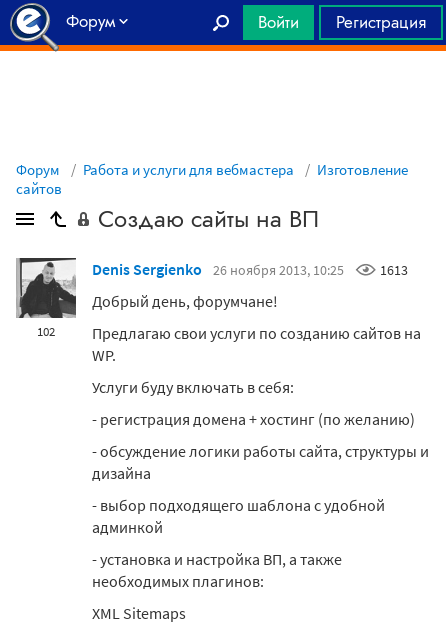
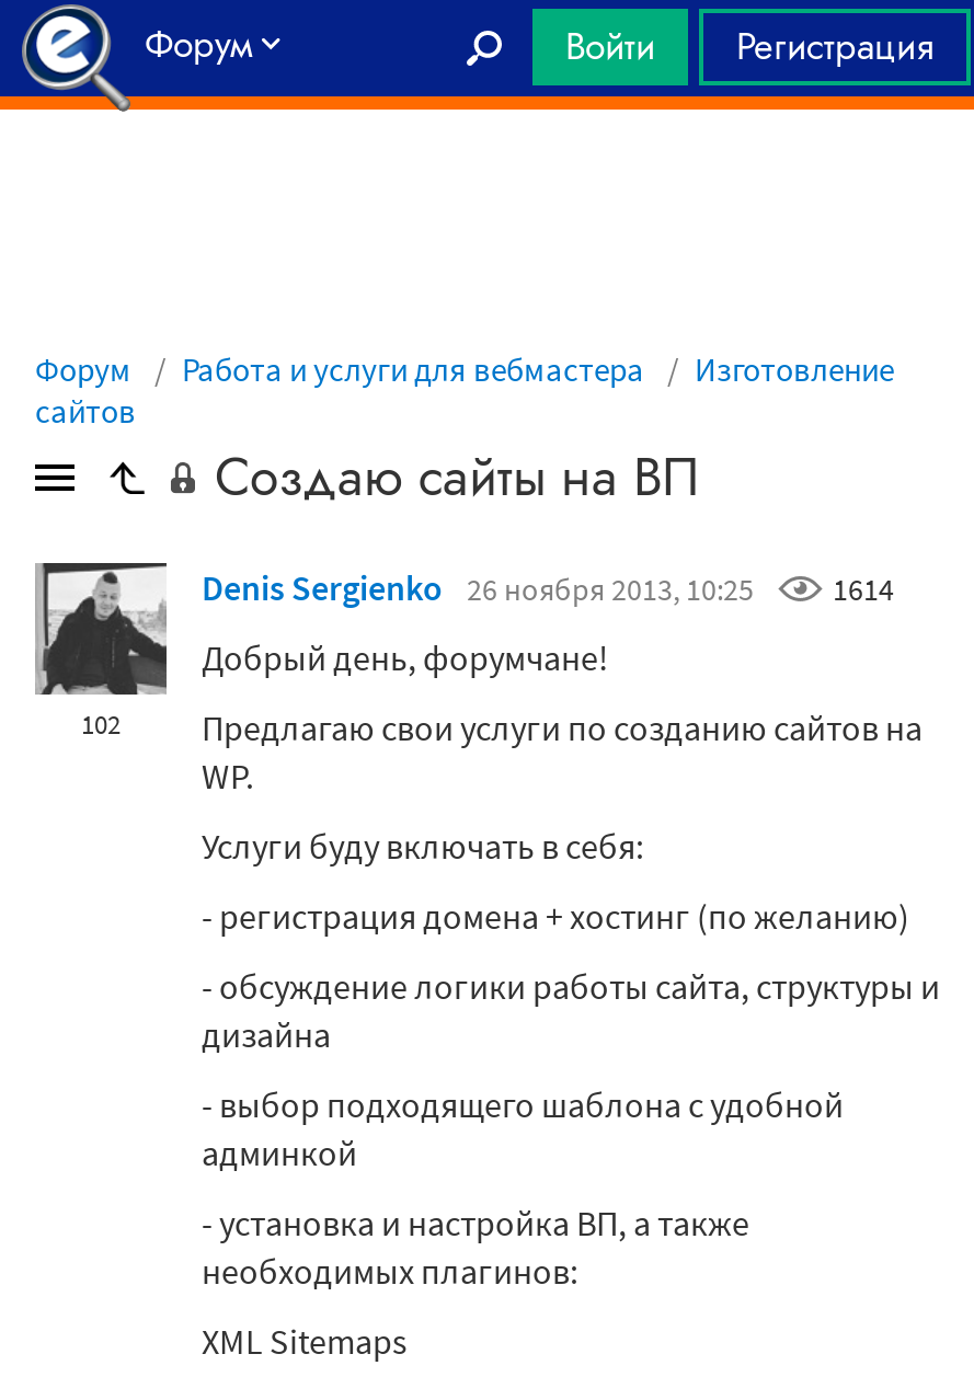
- Denis Sergienko 26 ноября 2013, 10:25 1613
+ Denis Sergienko 26 ноября 2013, 10:25 1614
